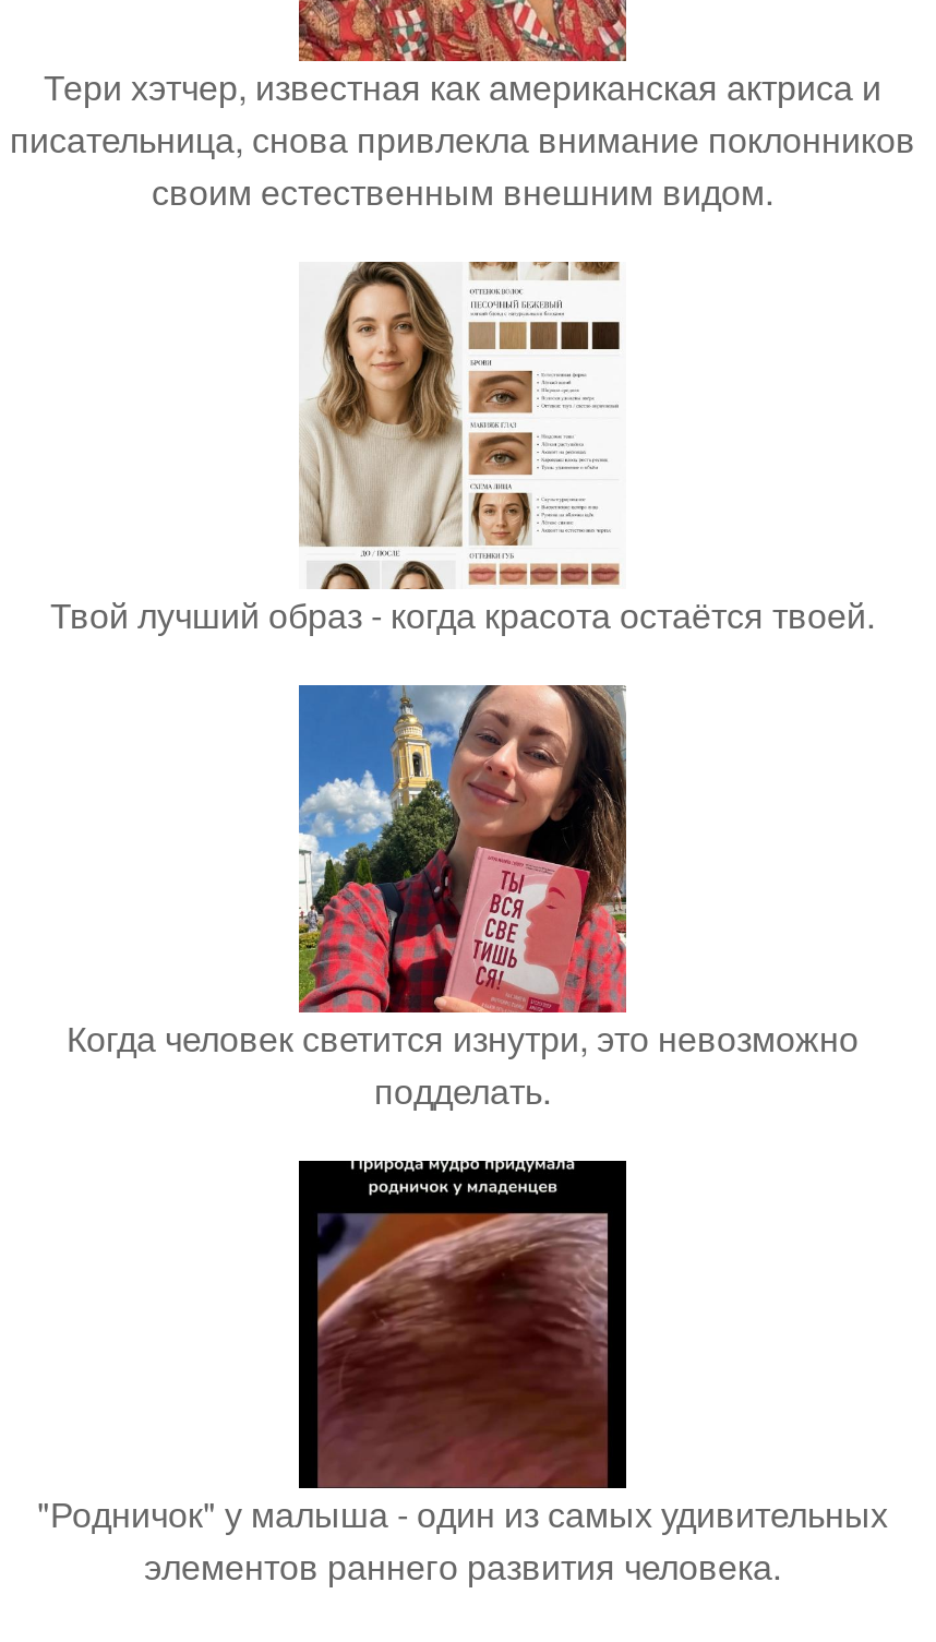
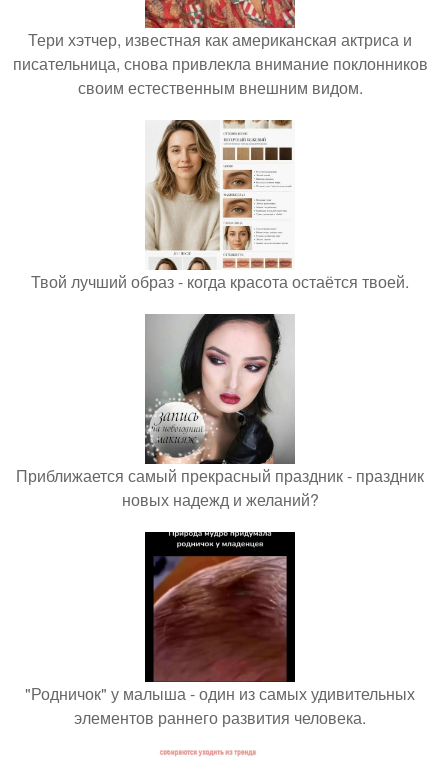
- [image]
- Когда человек светится изнутри, это невозможно
- подделать.
+ [image]
+ Приближается самый прекрасный праздник - праздник
+ новых надежд и желаний?
